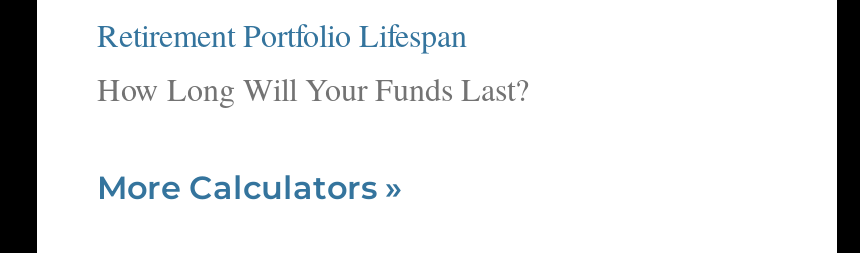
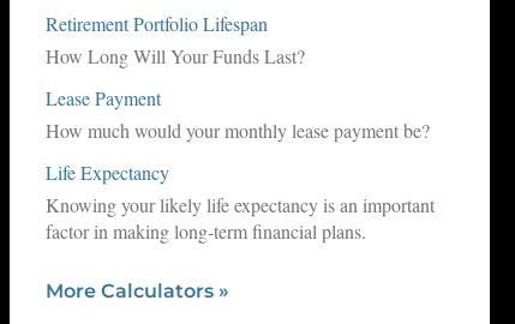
+ Lease Payment
+ How much would your monthly lease payment be?
+ Life Expectancy
+ Knowing your likely life expectancy is an important
+ factor in making long-term financial plans.
